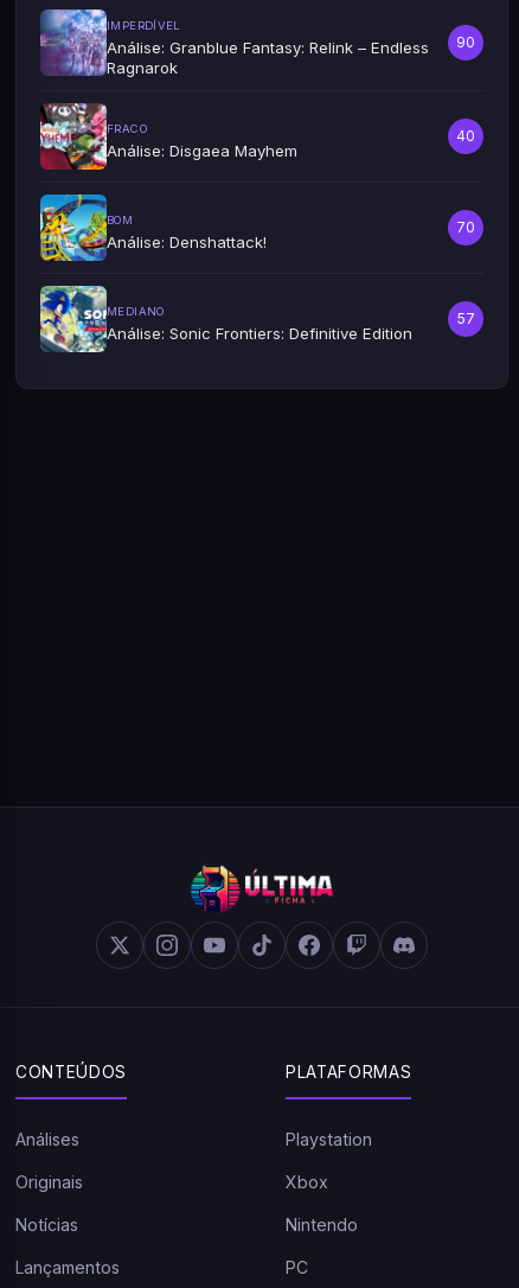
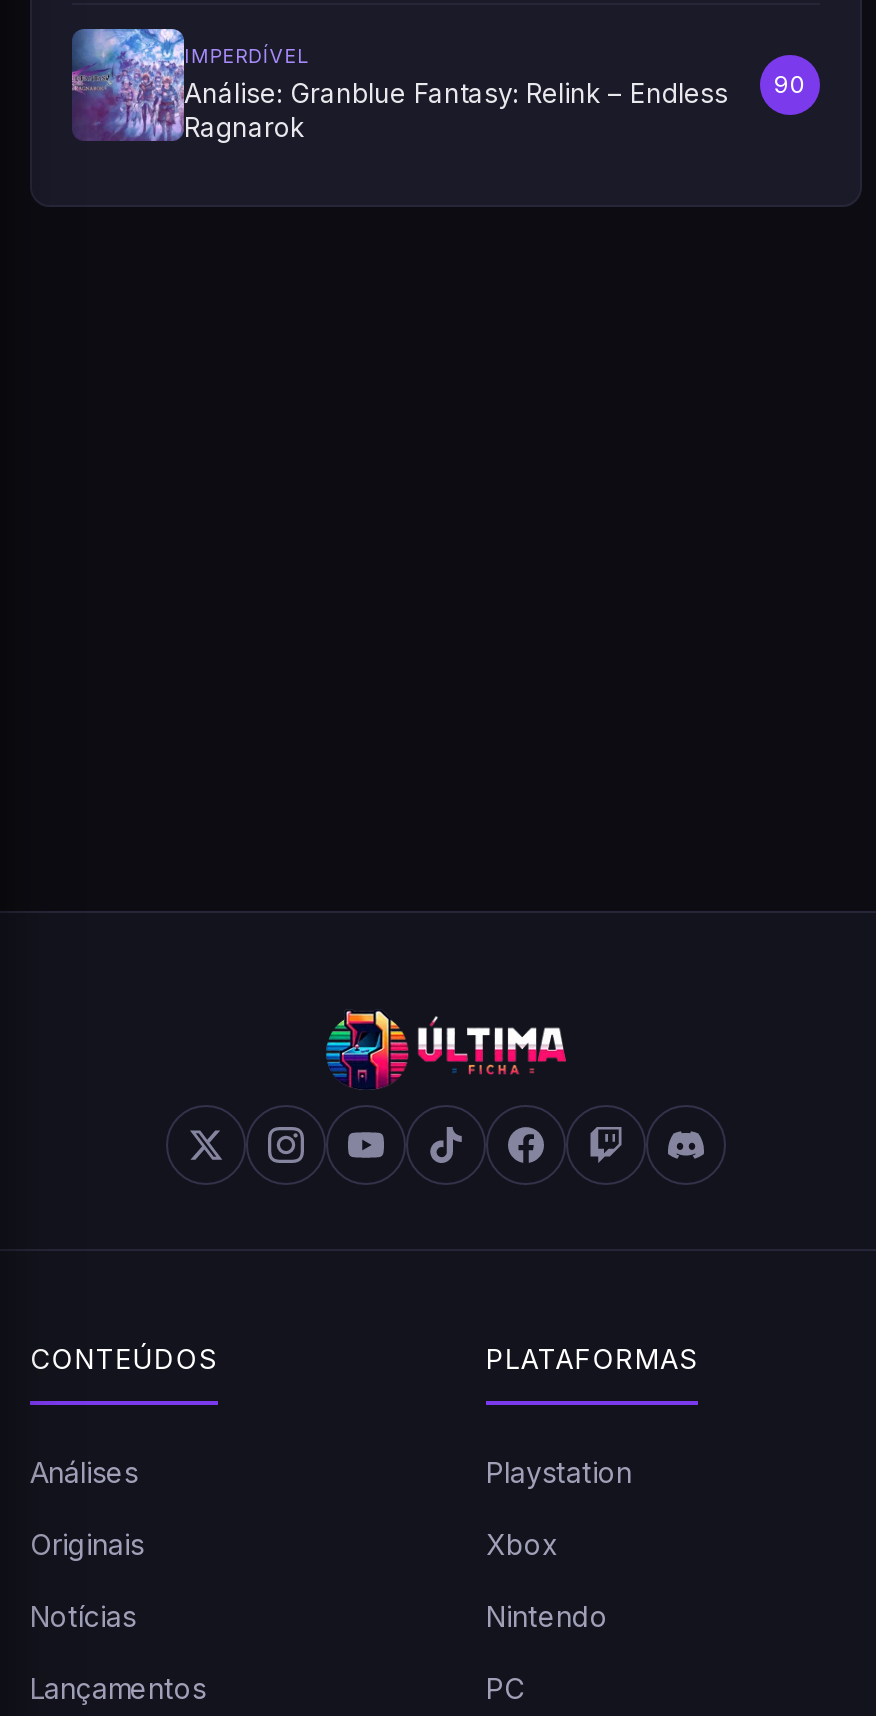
- [image]
- FRACO
- Análise: Disgaea Mayhem

- 40

- [image]
- BOM
- Análise: Denshattack!

- 70

- [image]
- MEDIANO
- Análise: Sonic Frontiers: Definitive Edition

- 57
